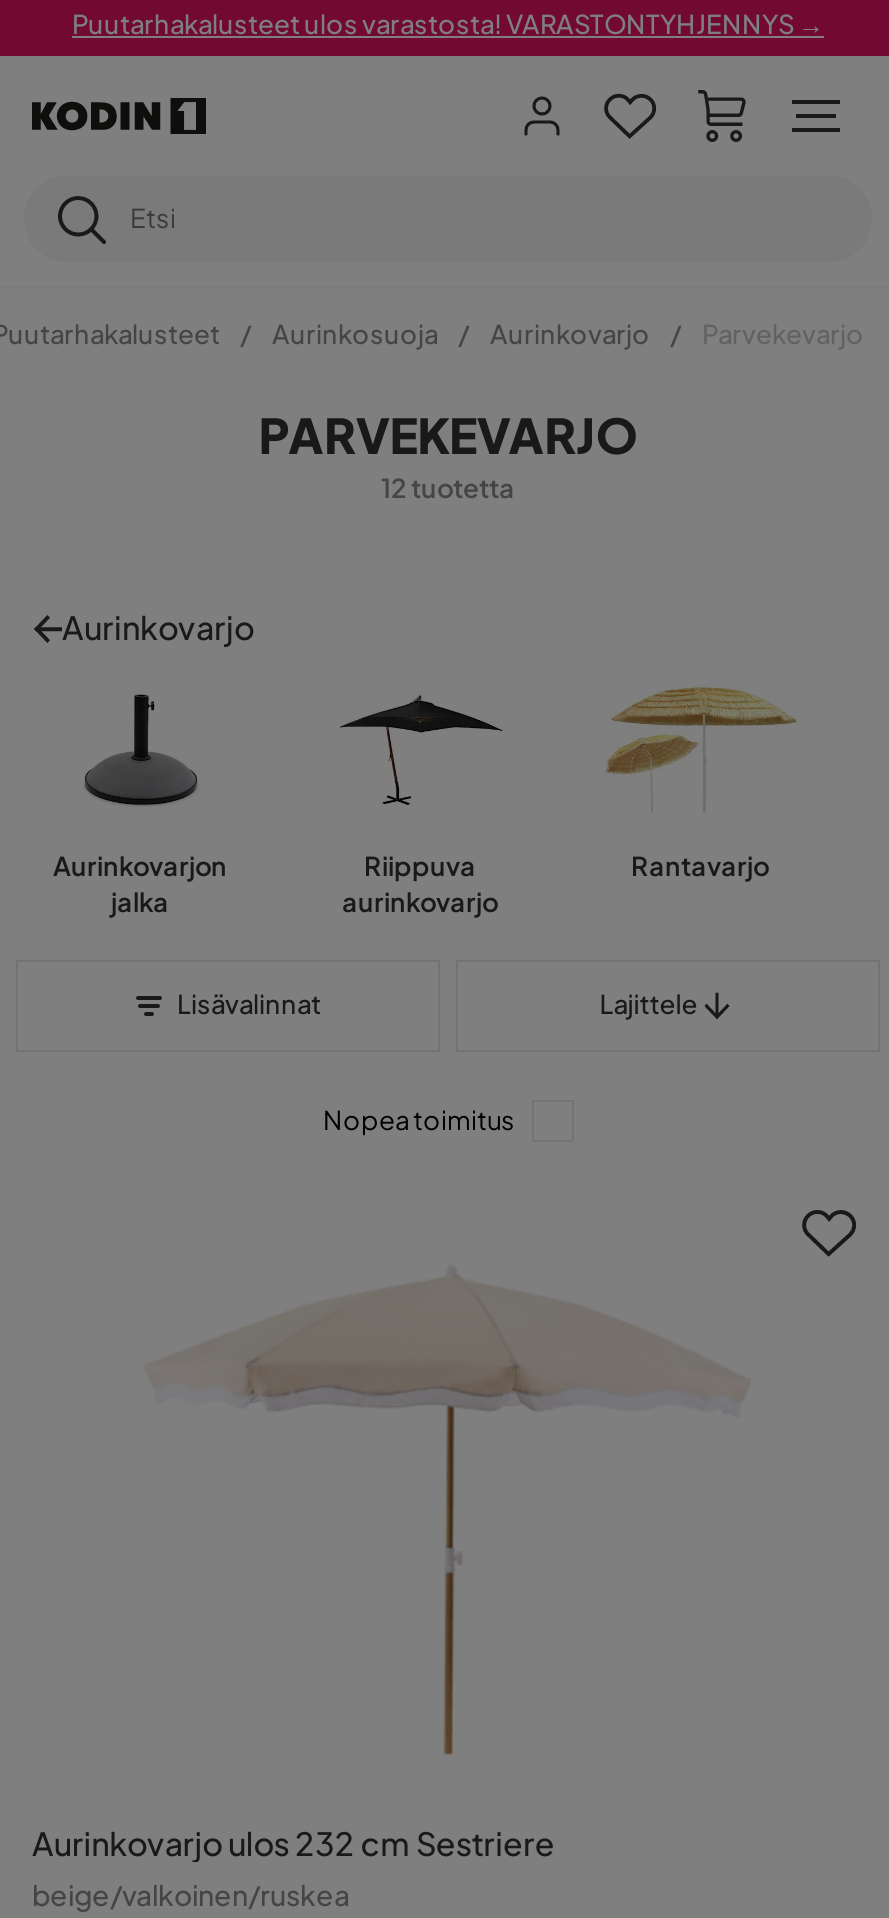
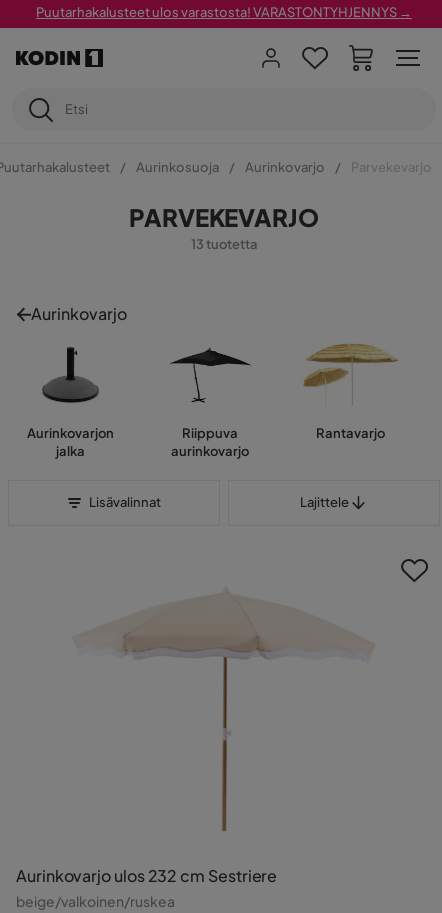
- 12 tuotetta
+ 13 tuotetta

- Nopea toimitus
